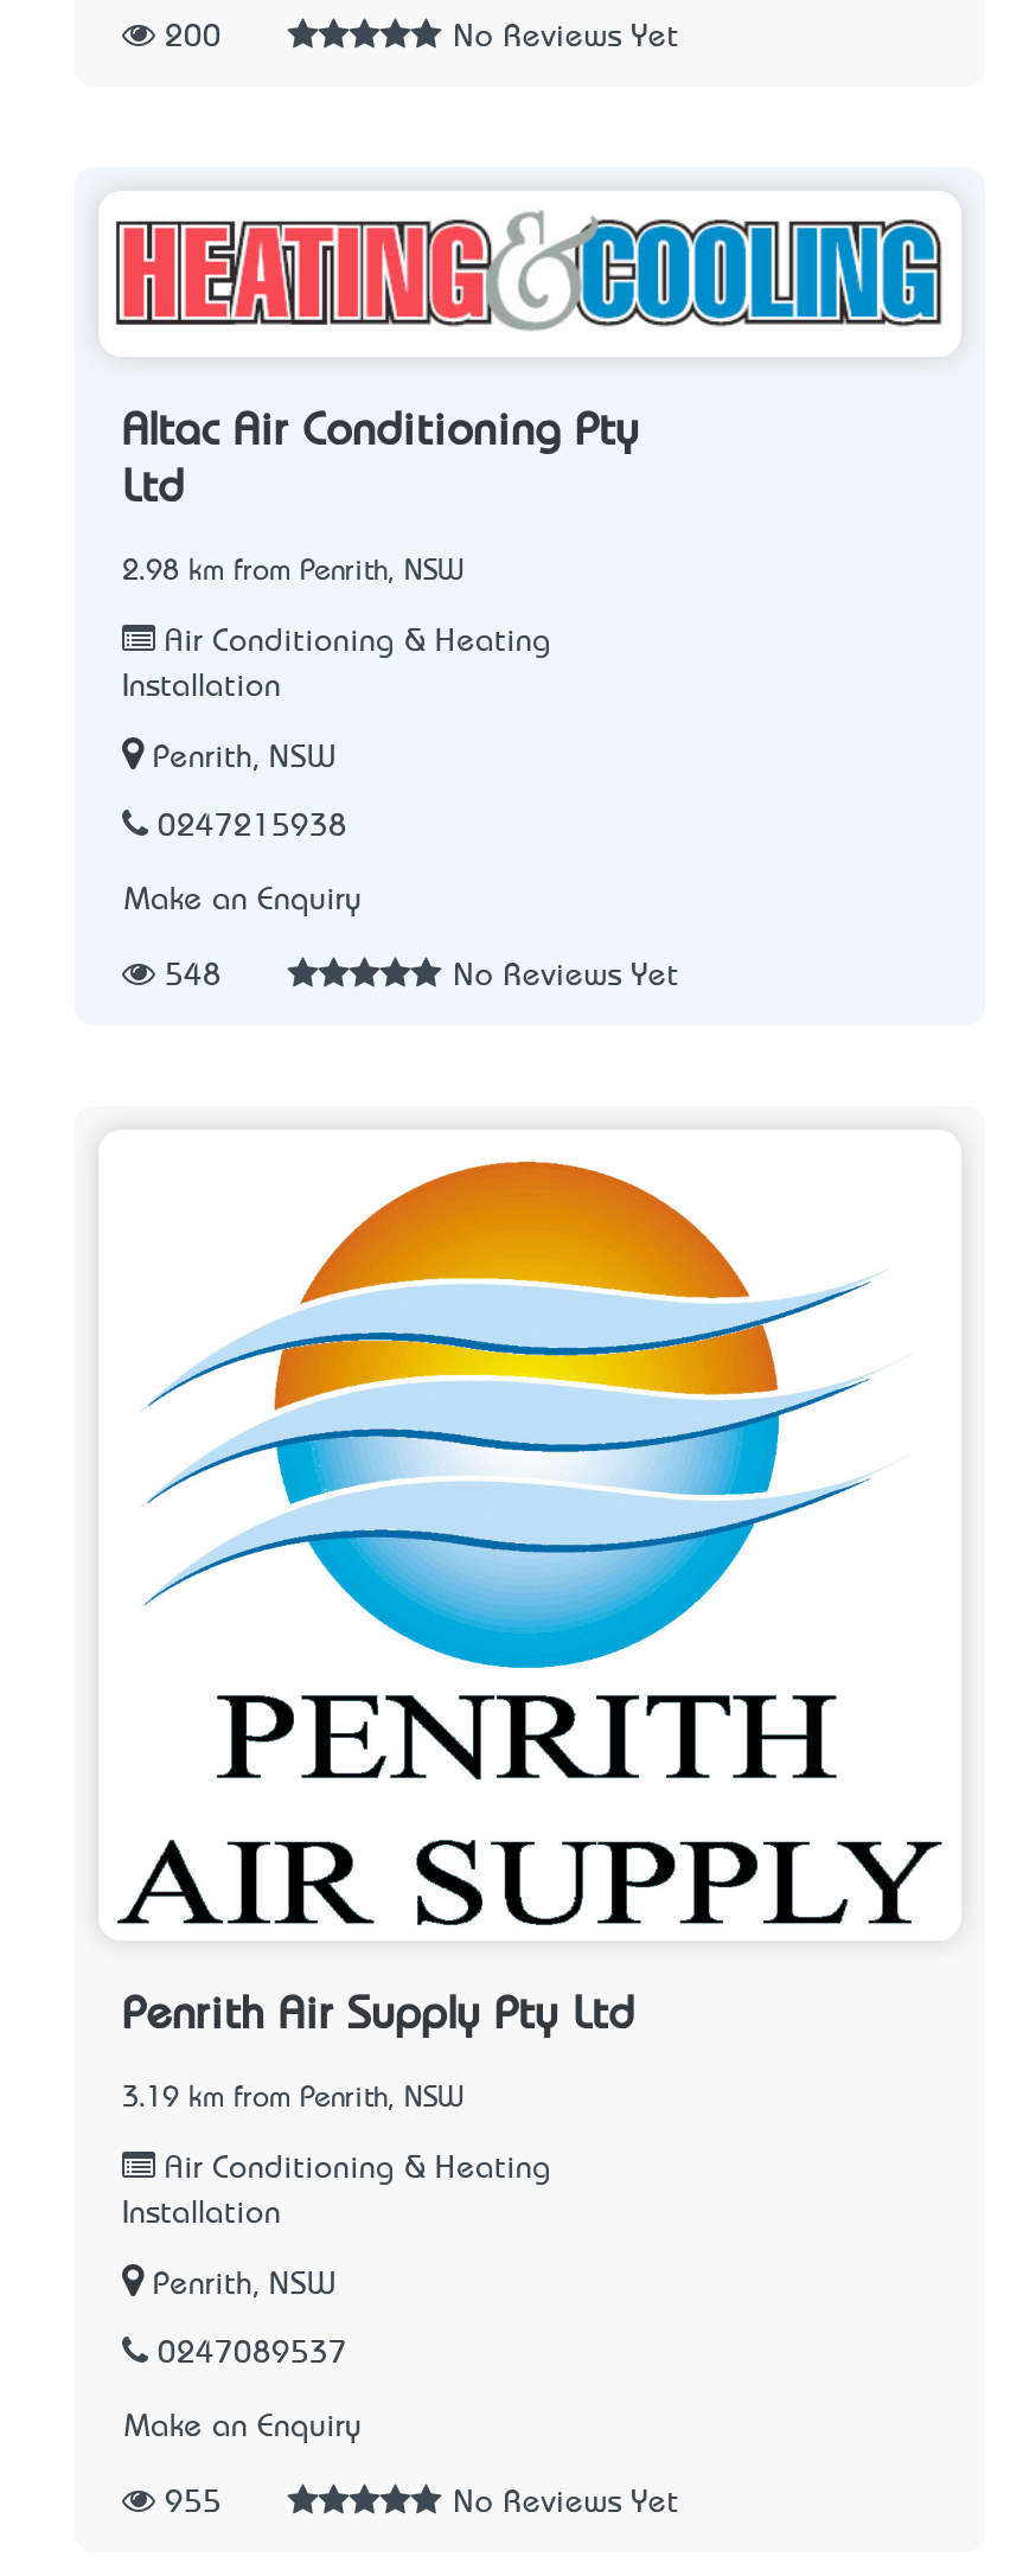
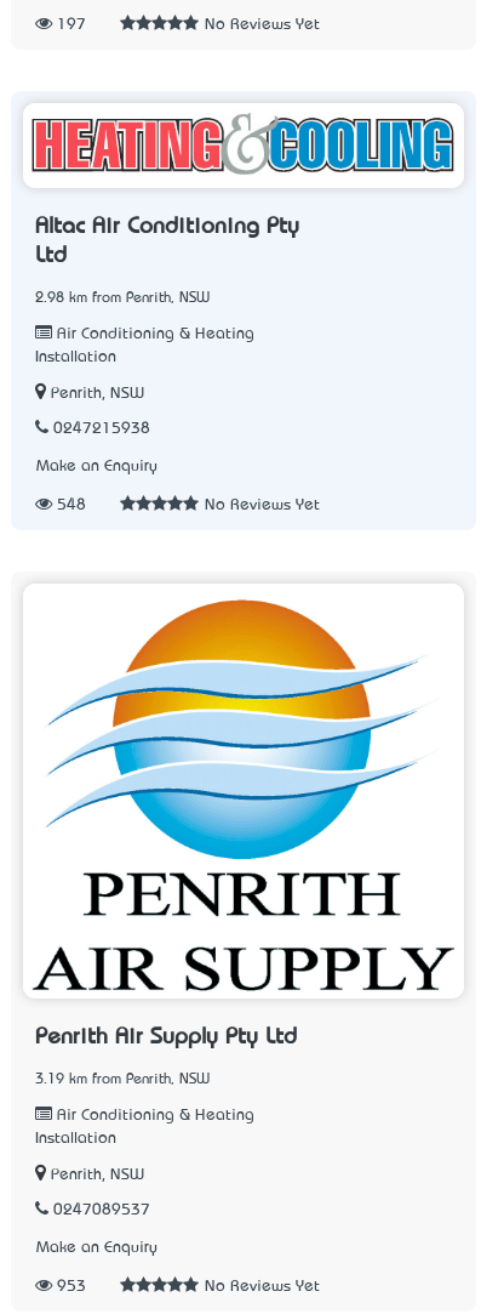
- 200
+ 197

- 955
+ 953
